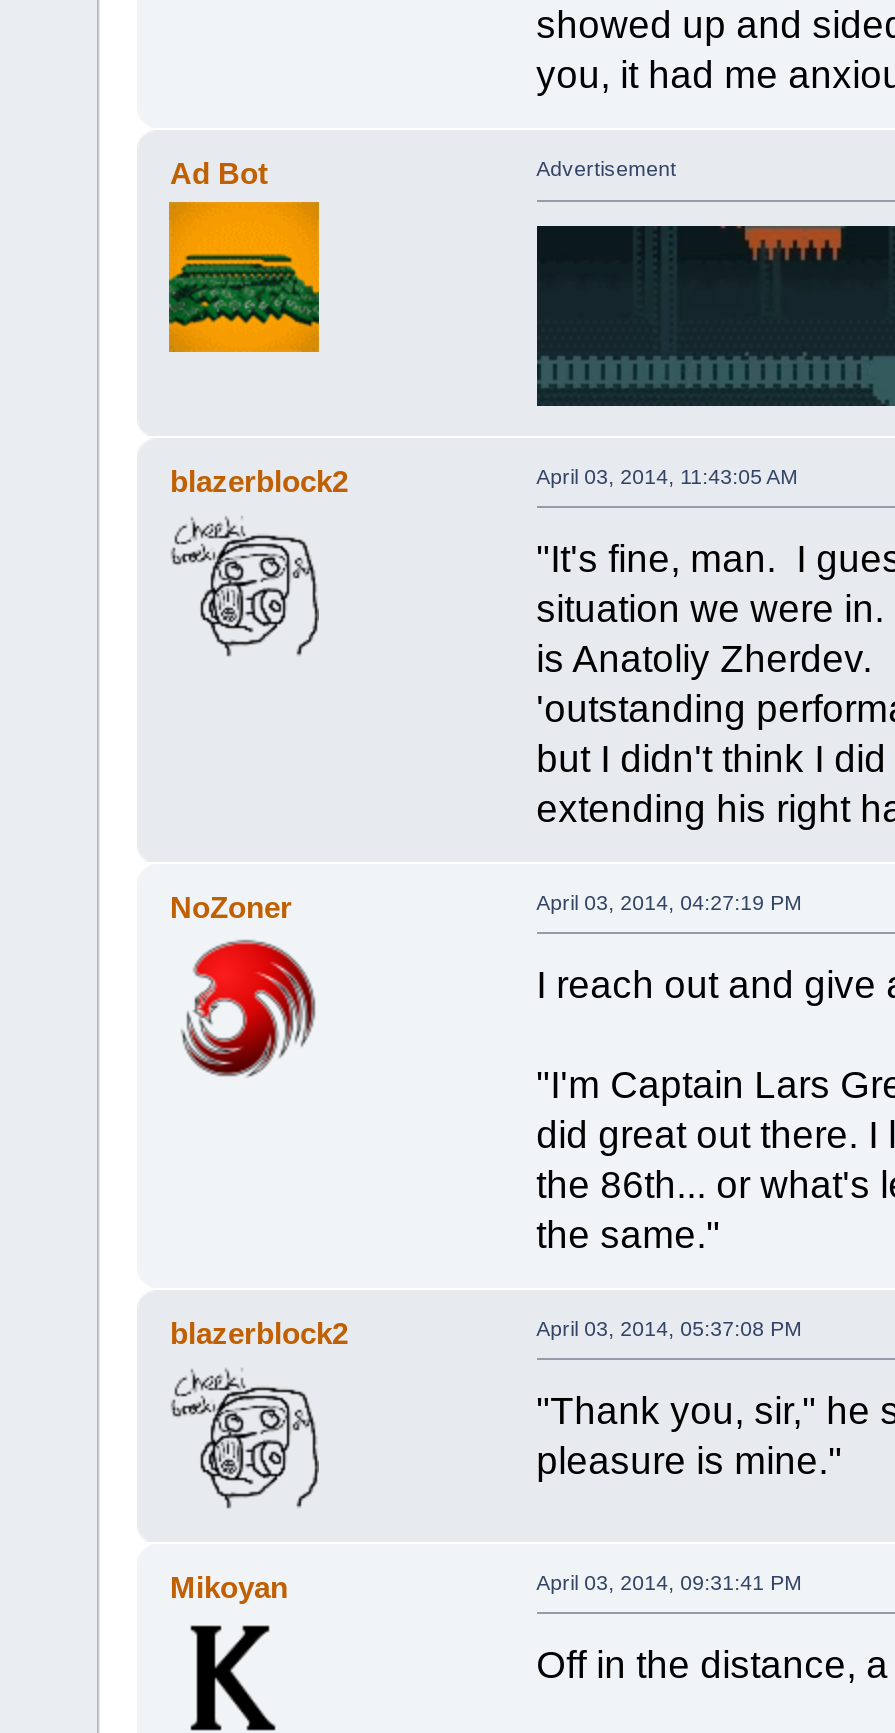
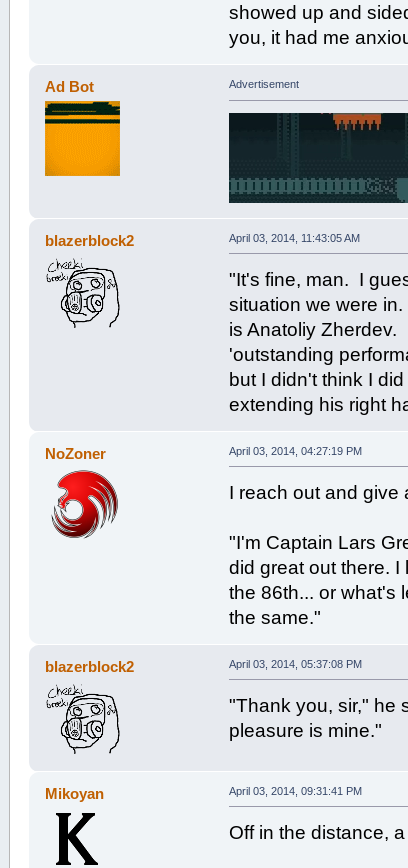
- [image]
+ [image]
